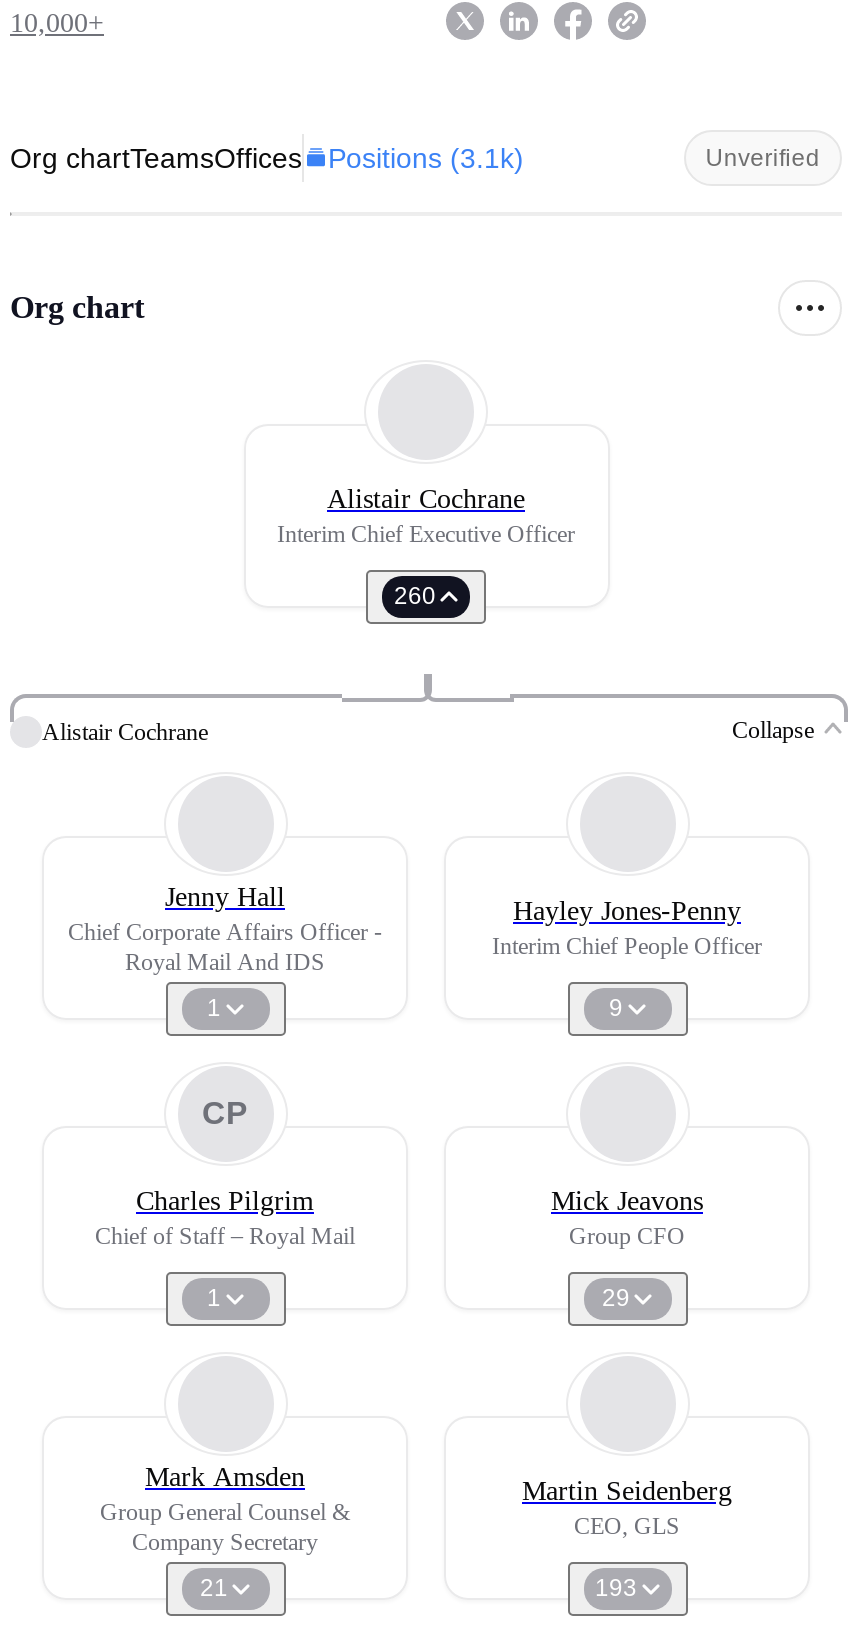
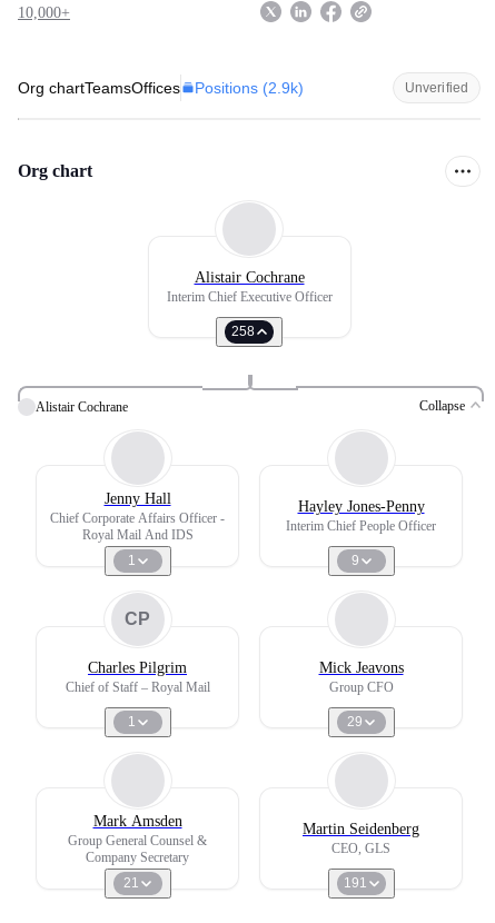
- Org chartTeamsOffices Positions (3.1k)
+ Org chartTeamsOffices Positions (2.9k)

- 260
+ 258

- 193
+ 191
